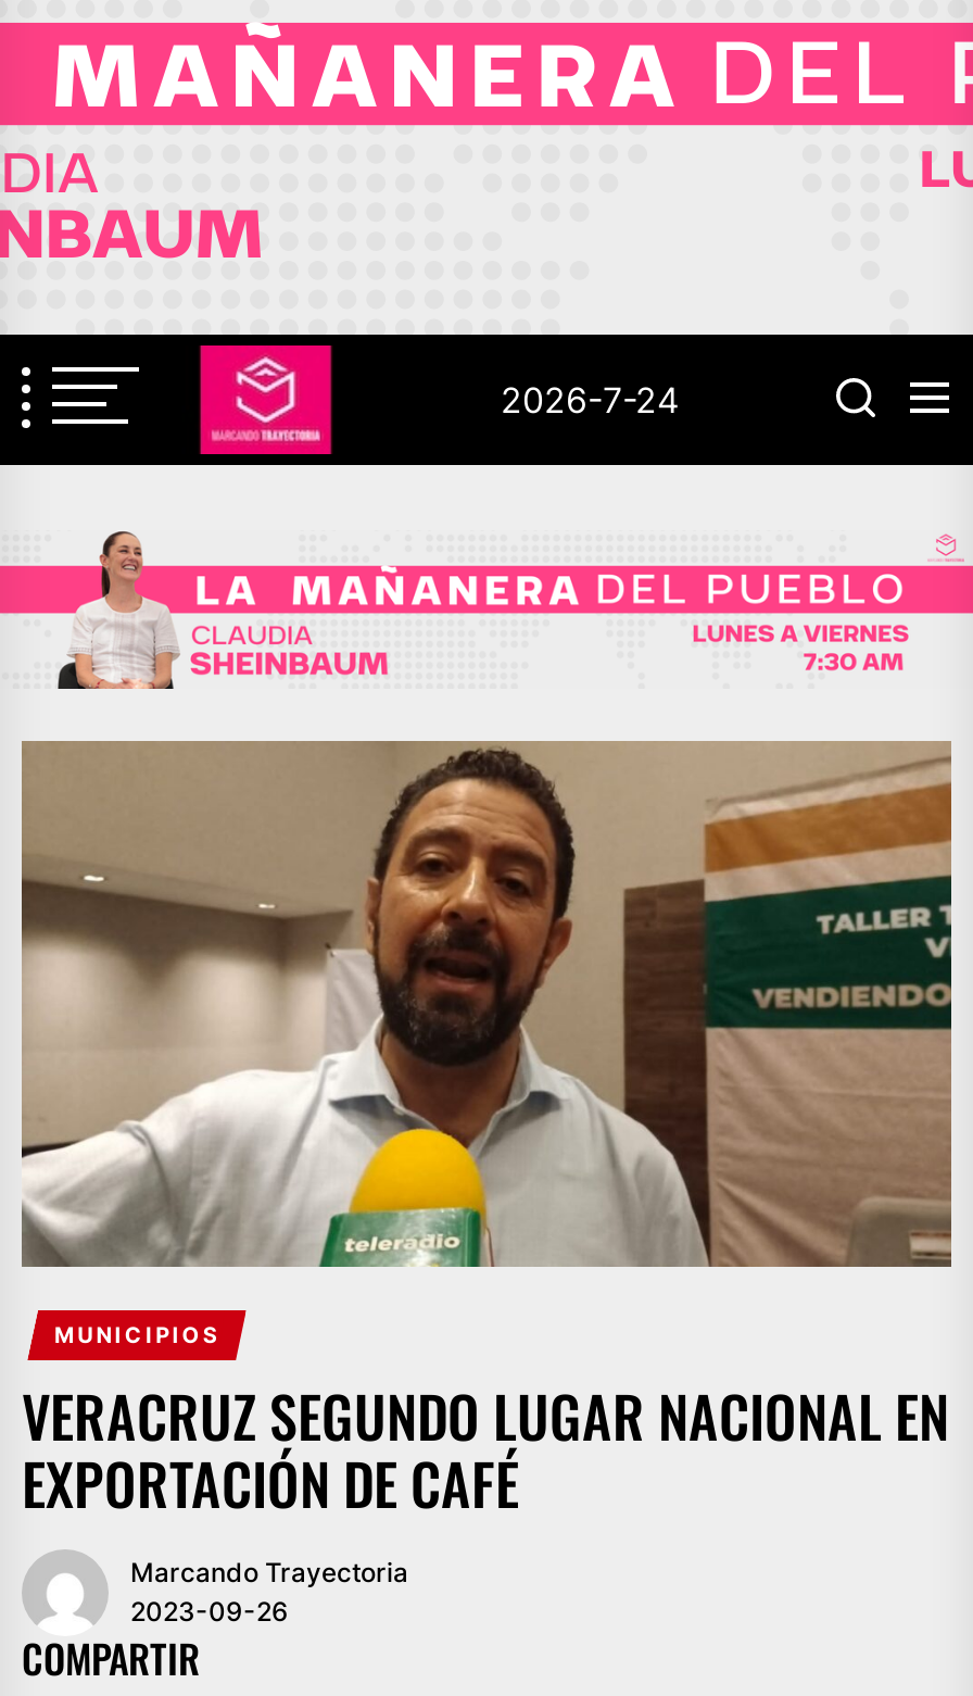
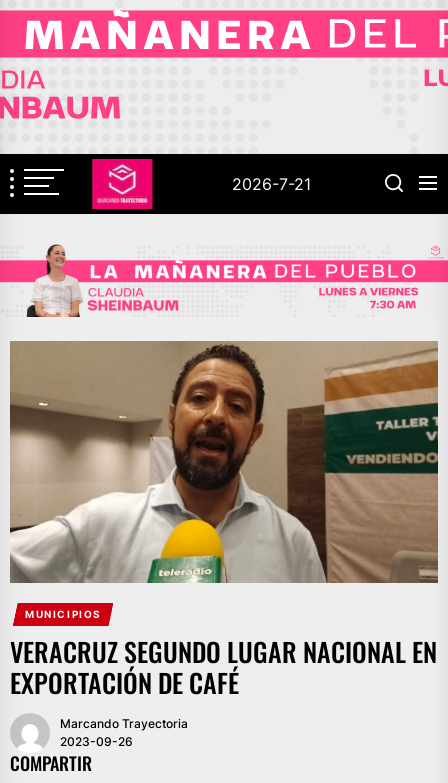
- 2026-7-24
+ 2026-7-21
